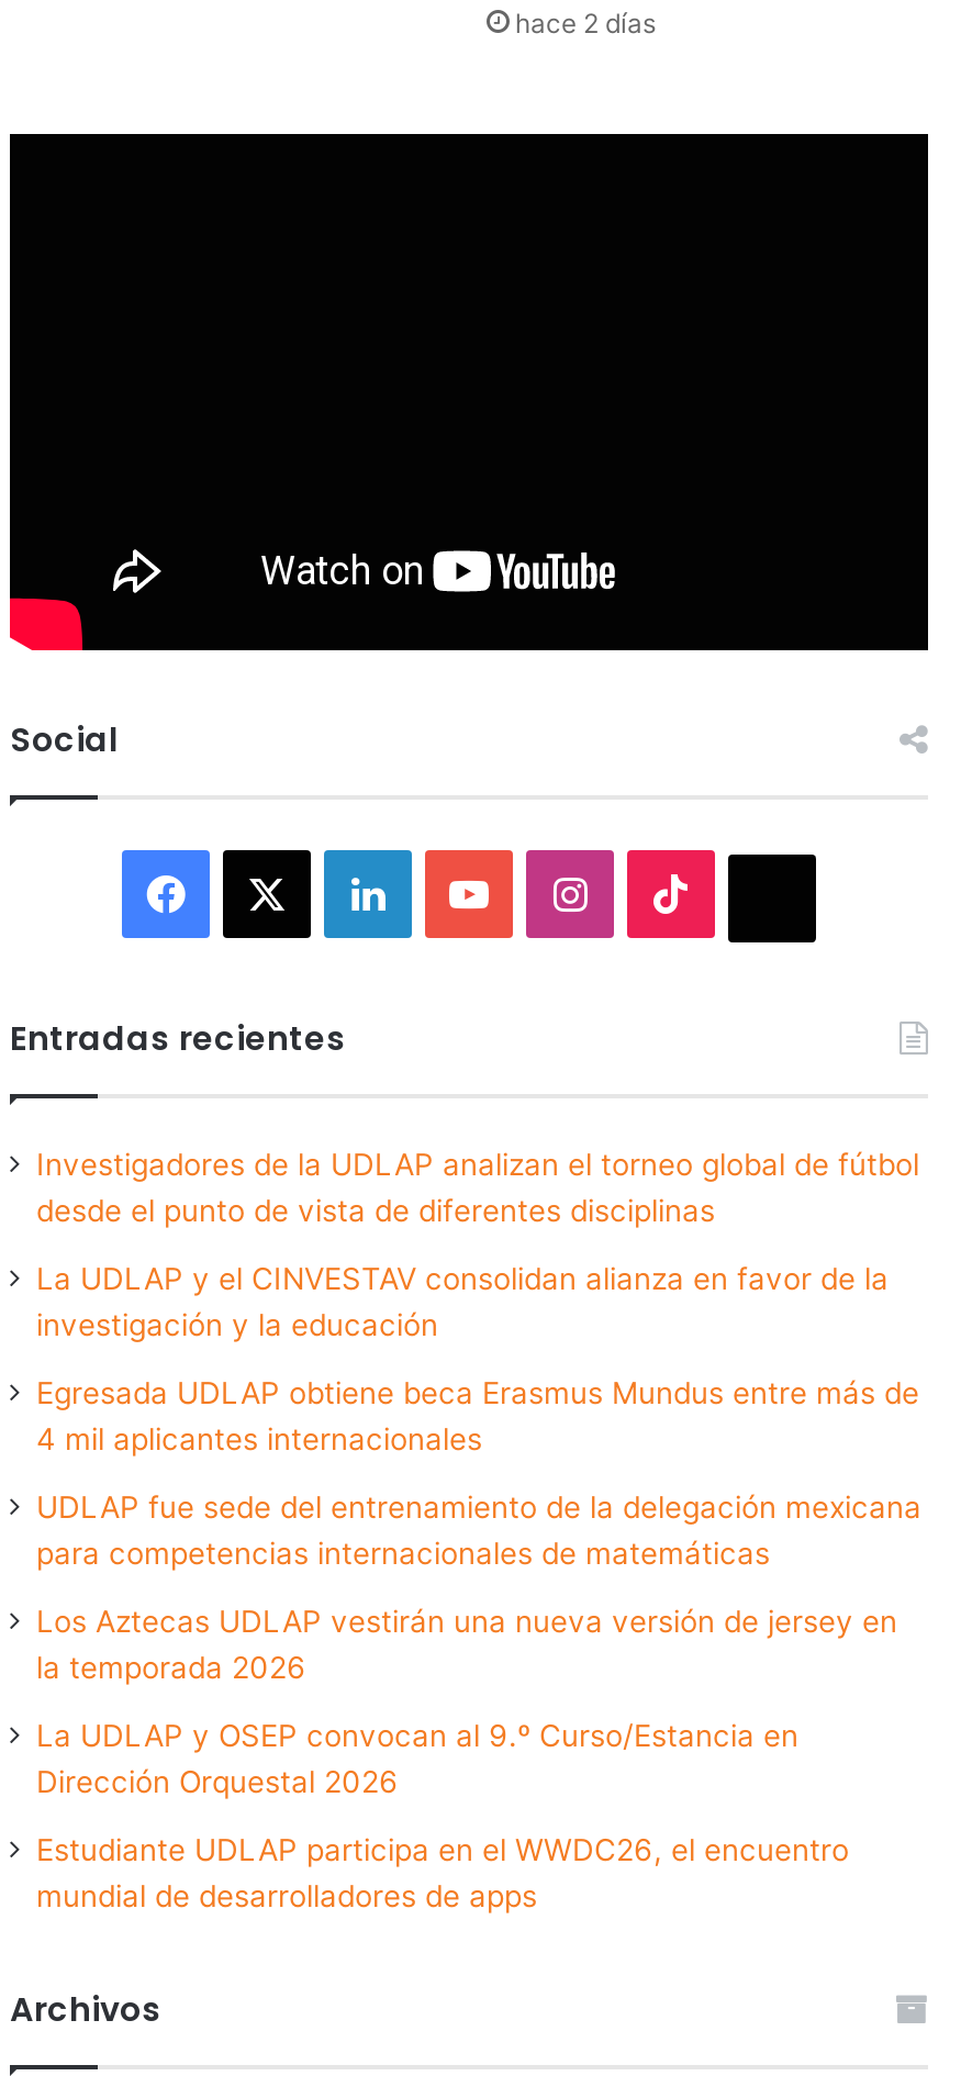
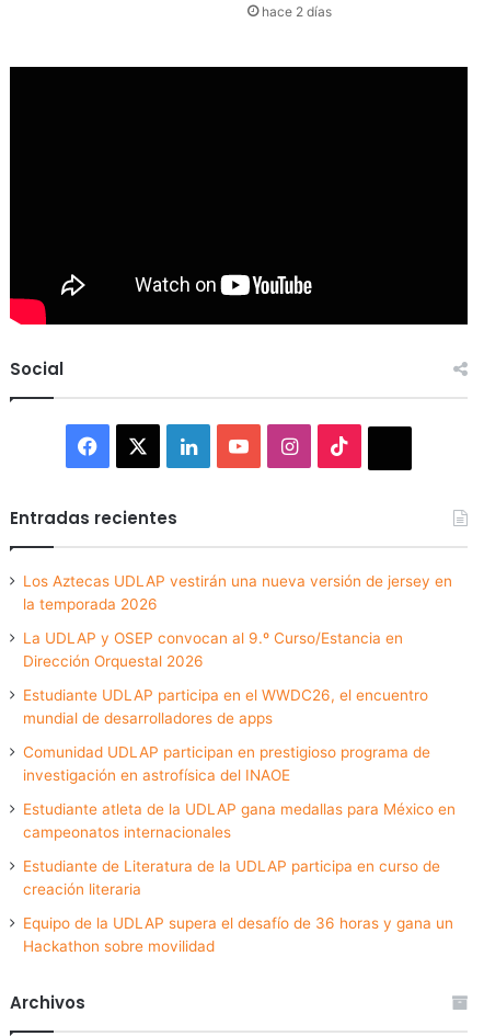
- Investigadores de la UDLAP analizan el torneo global de fútbol
- desde el punto de vista de diferentes disciplinas
- La UDLAP y el CINVESTAV consolidan alianza en favor de la
- investigación y la educación
- Egresada UDLAP obtiene beca Erasmus Mundus entre más de
- 4 mil aplicantes internacionales
- UDLAP fue sede del entrenamiento de la delegación mexicana
- para competencias internacionales de matemáticas

moved up: Los Aztecas UDLAP vestirán una nueva versión de jersey en | la temporada 2026 | La UDLAP y OSEP convocan al 9.º Curso/Estancia en | Dirección Orquestal 2026 | Estudiante UDLAP participa en el WWDC26, el encuentro | mundial de desarrolladores de apps

+ Comunidad UDLAP participan en prestigioso programa de
+ investigación en astrofísica del INAOE
+ Estudiante atleta de la UDLAP gana medallas para México en
+ campeonatos internacionales
+ Estudiante de Literatura de la UDLAP participa en curso de
+ creación literaria
+ Equipo de la UDLAP supera el desafío de 36 horas y gana un
+ Hackathon sobre movilidad
